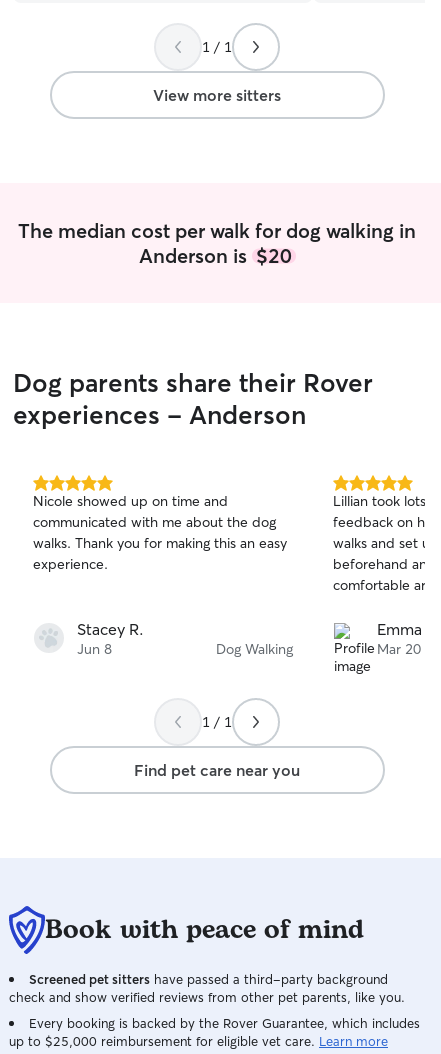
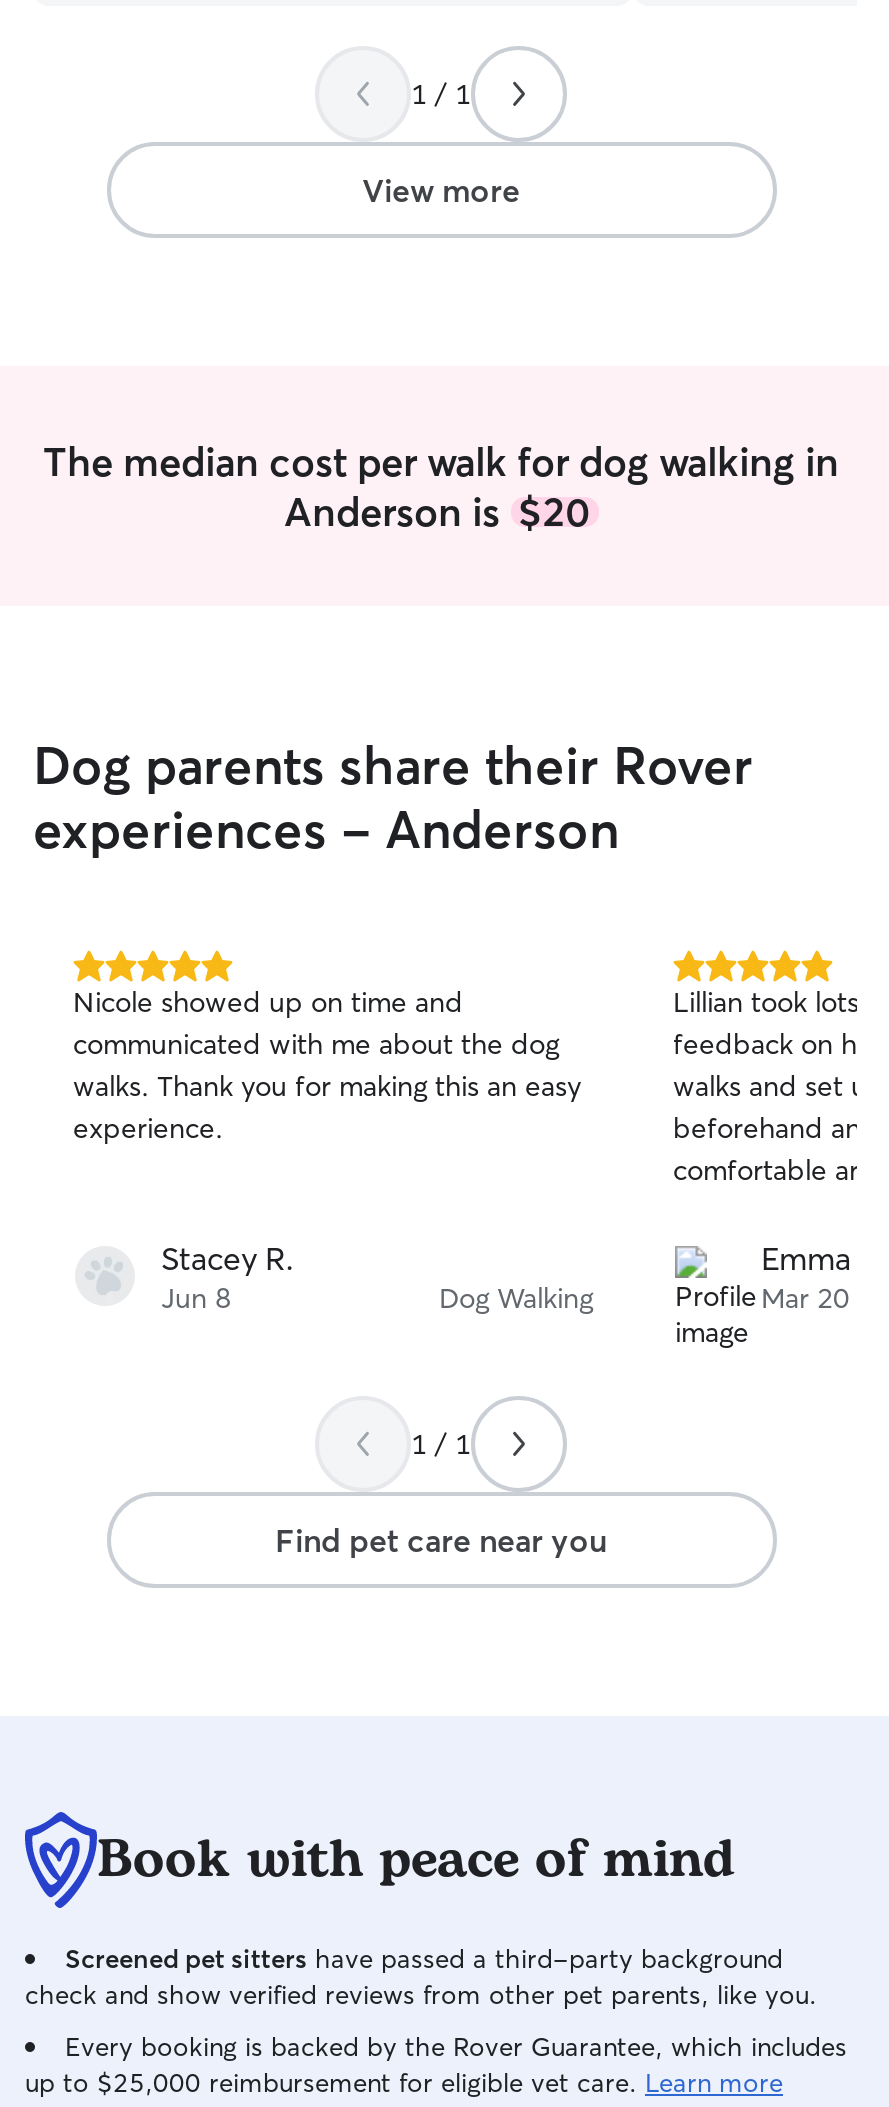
- View more sitters
+ View more
